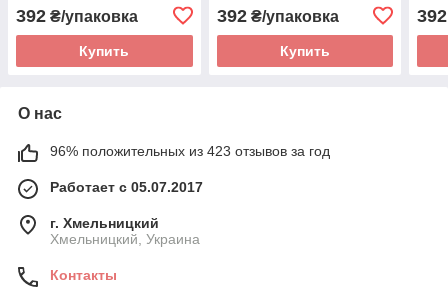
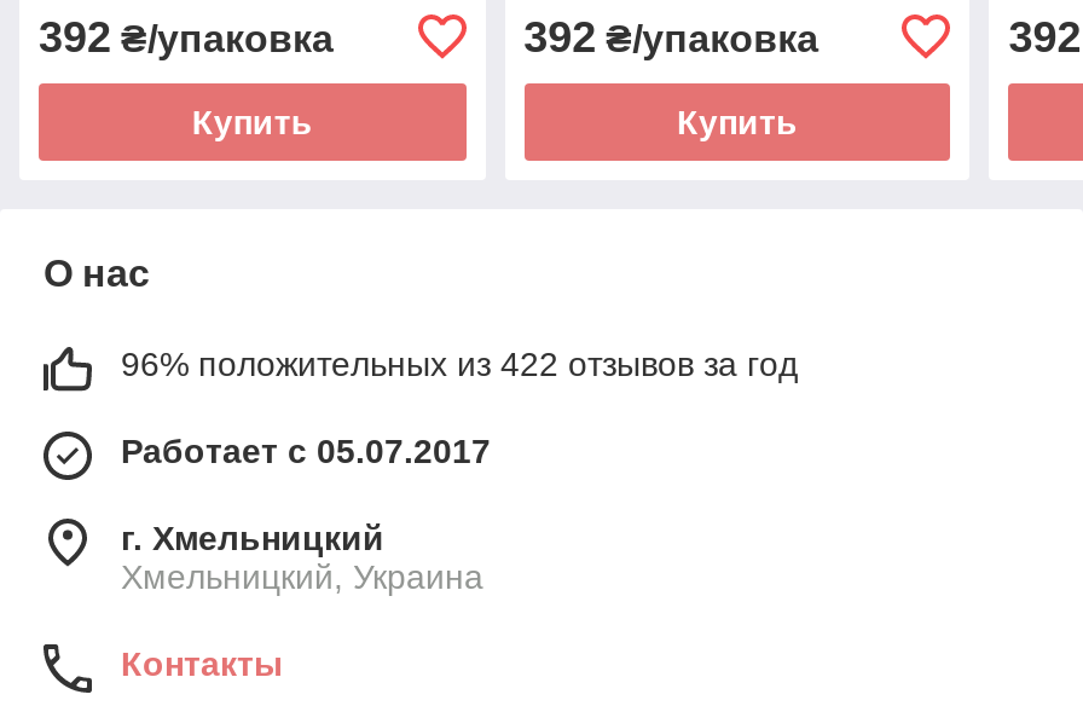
- 96% положительных из 423 отзывов за год
+ 96% положительных из 422 отзывов за год
